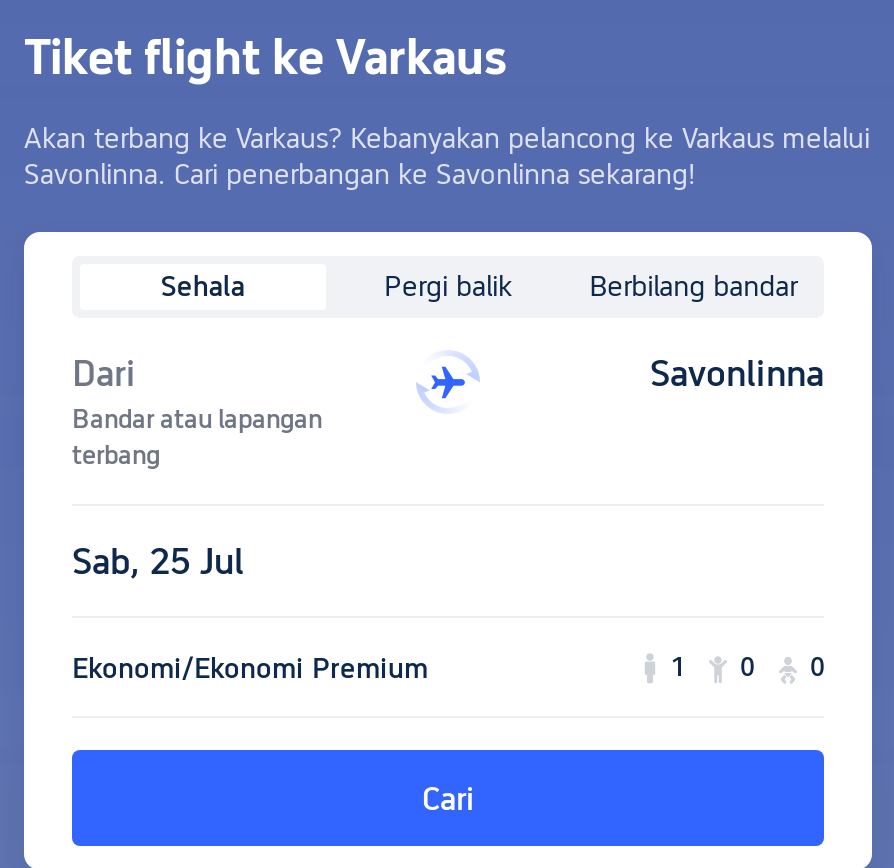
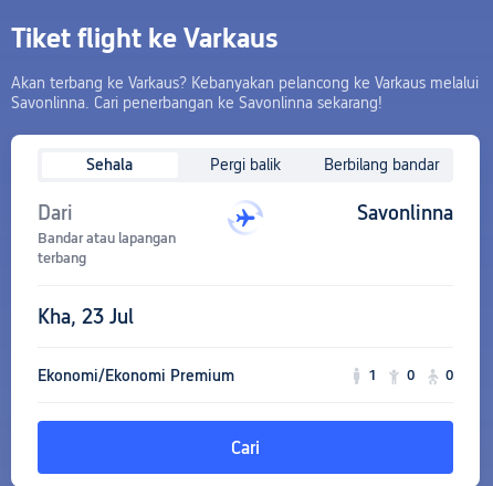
- Sab, 25 Jul
+ Kha, 23 Jul
